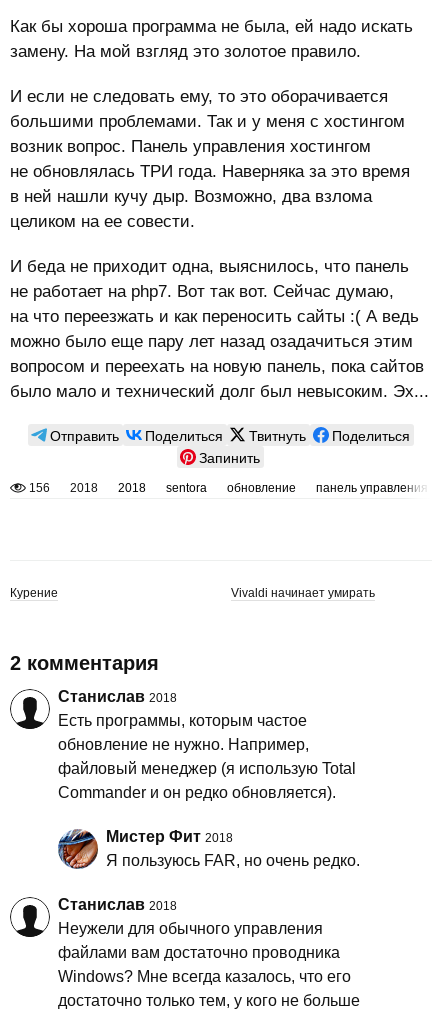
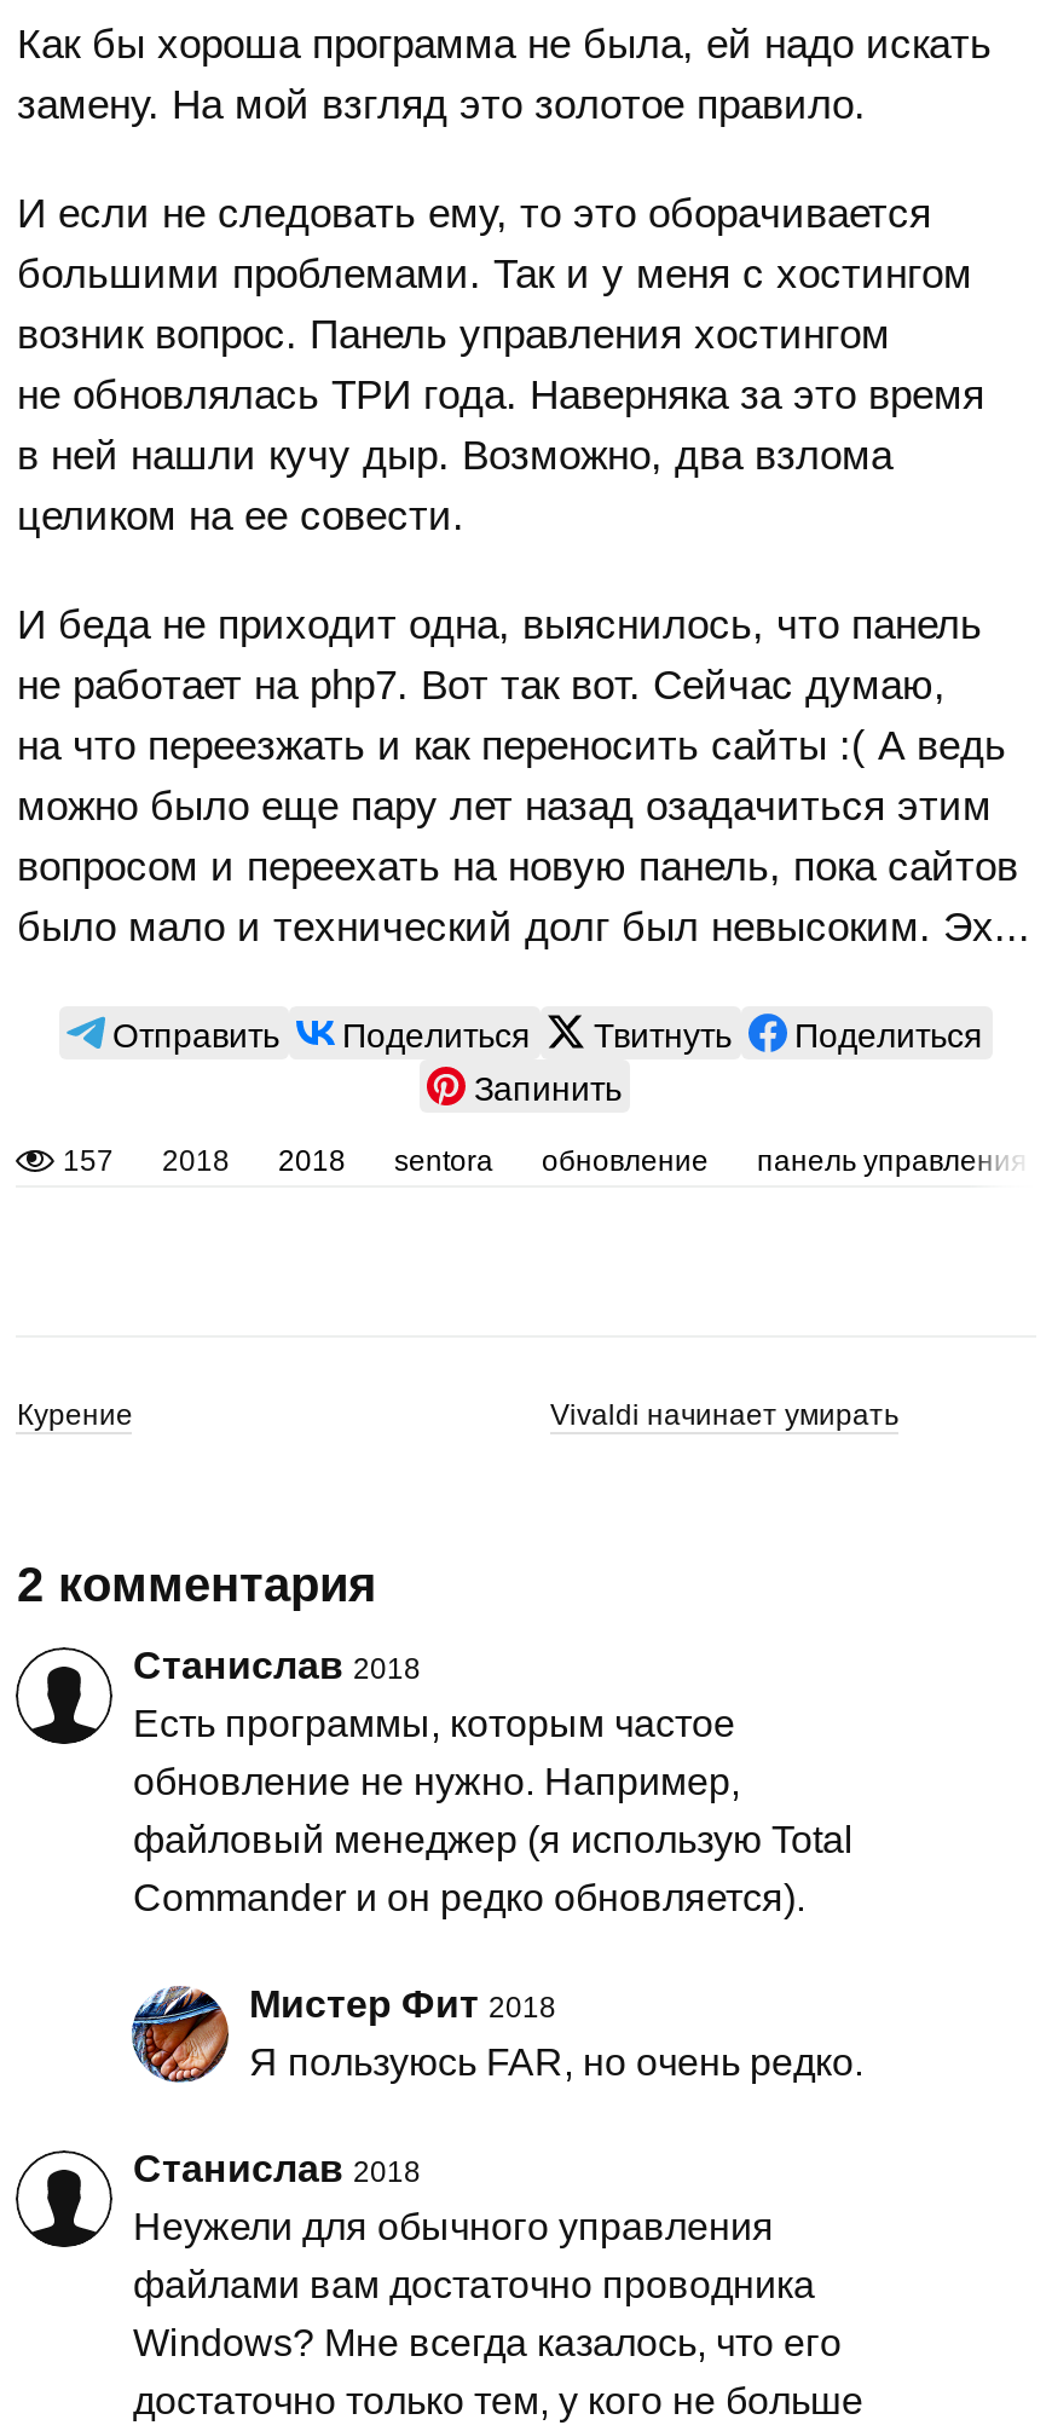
- 156
+ 157
